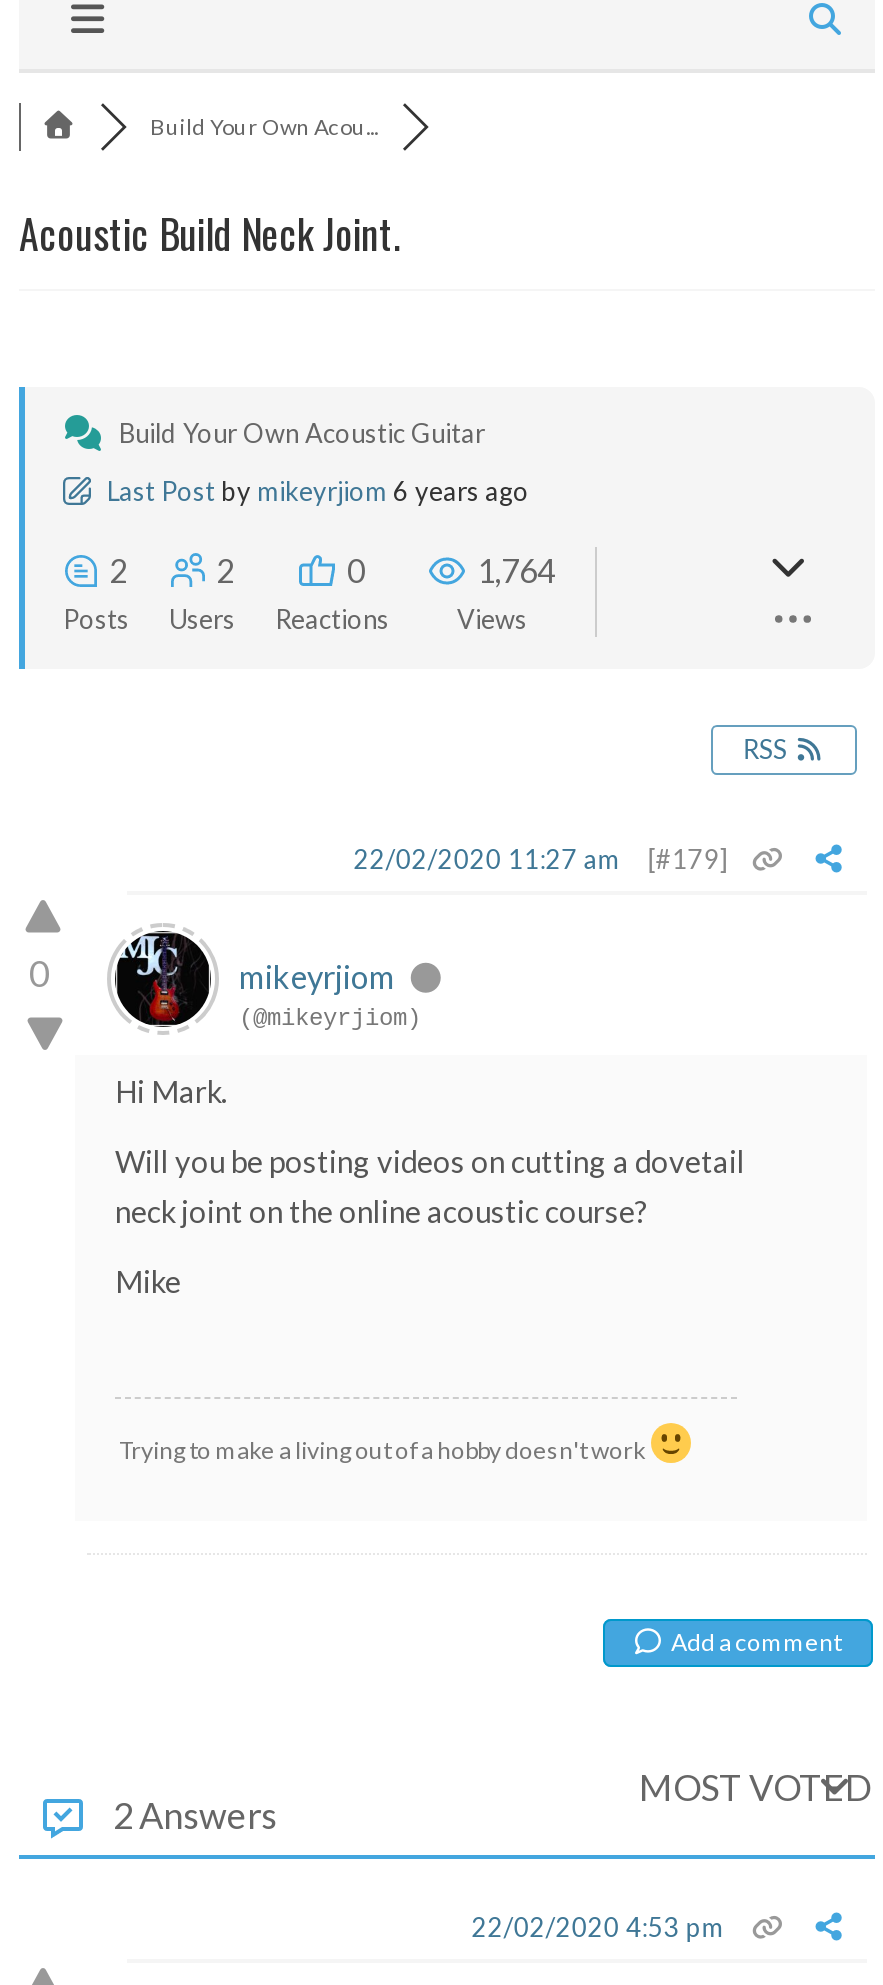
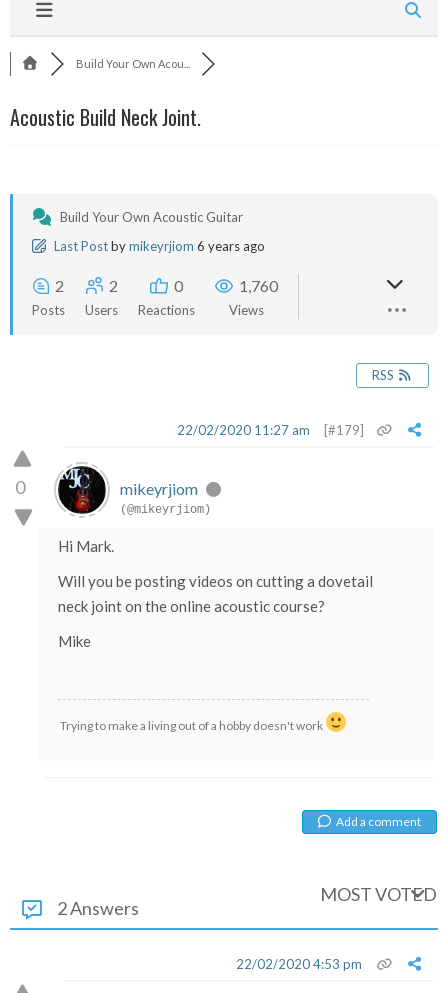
- 1,764
+ 1,760
